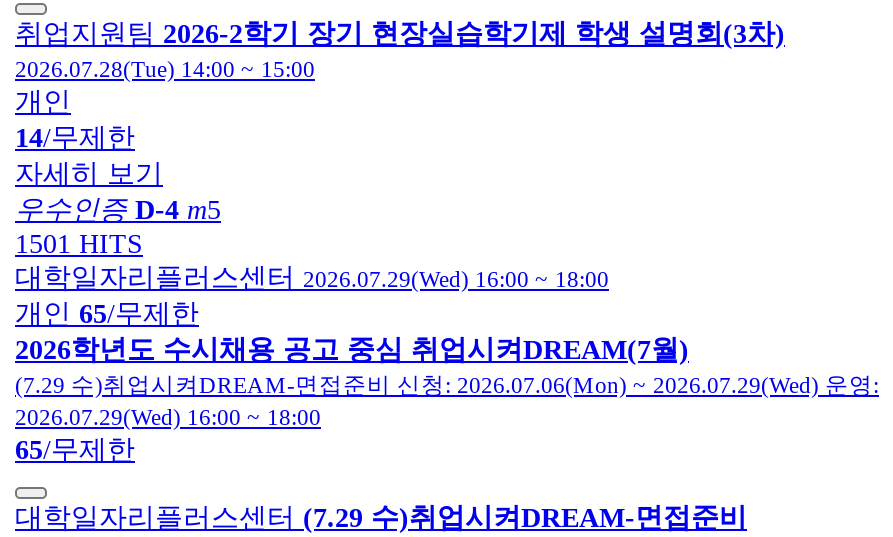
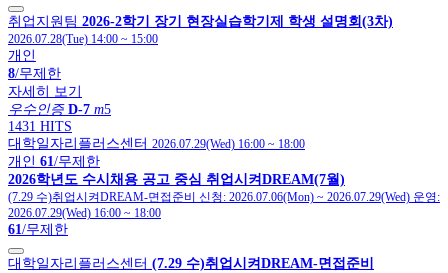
- 14/무제한
+ 8/무제한

- 우수인증 D-4 m5
+ 우수인증 D-7 m5

- 1501 HITS
+ 1431 HITS

- 개인 65/무제한
+ 개인 61/무제한

- 65/무제한
+ 61/무제한
